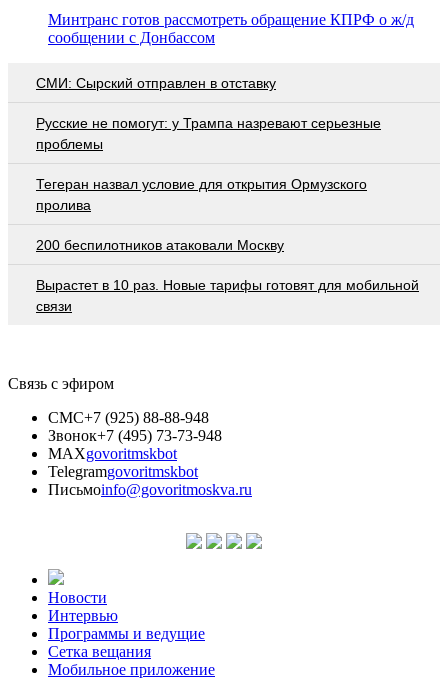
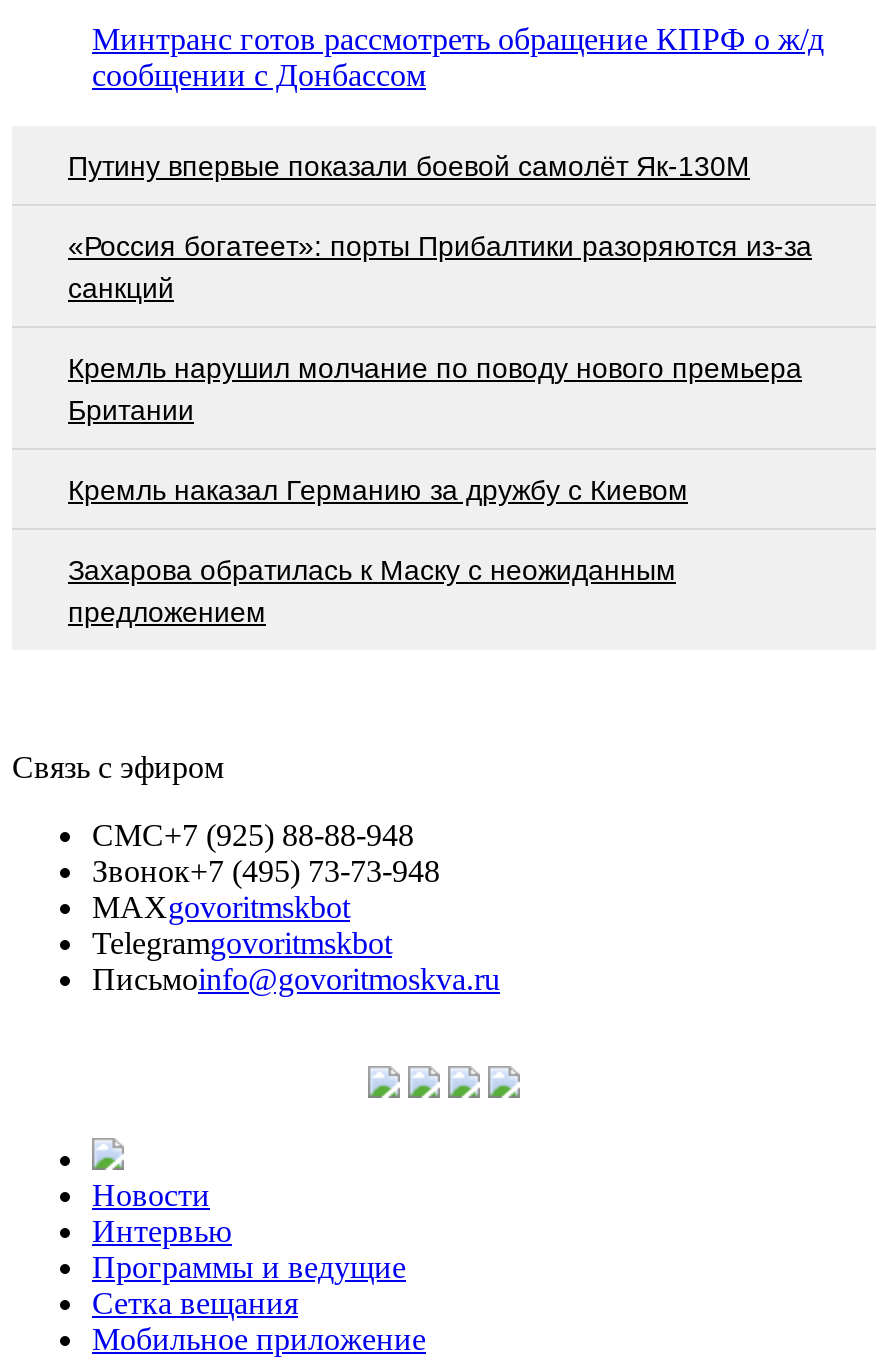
- СМИ: Сырский отправлен в отставку
+ Путину впервые показали боевой самолёт Як-130М

- Русские не помогут: у Трампа назревают серьезные
- проблемы
+ «Россия богатеет»: порты Прибалтики разоряются из-за
+ санкций

- Тегеран назвал условие для открытия Ормузского
- пролива
+ Кремль нарушил молчание по поводу нового премьера
+ Британии

- 200 беспилотников атаковали Москву
+ Кремль наказал Германию за дружбу с Киевом

- Вырастет в 10 раз. Новые тарифы готовят для мобильной
- связи
+ Захарова обратилась к Маску с неожиданным
+ предложением
